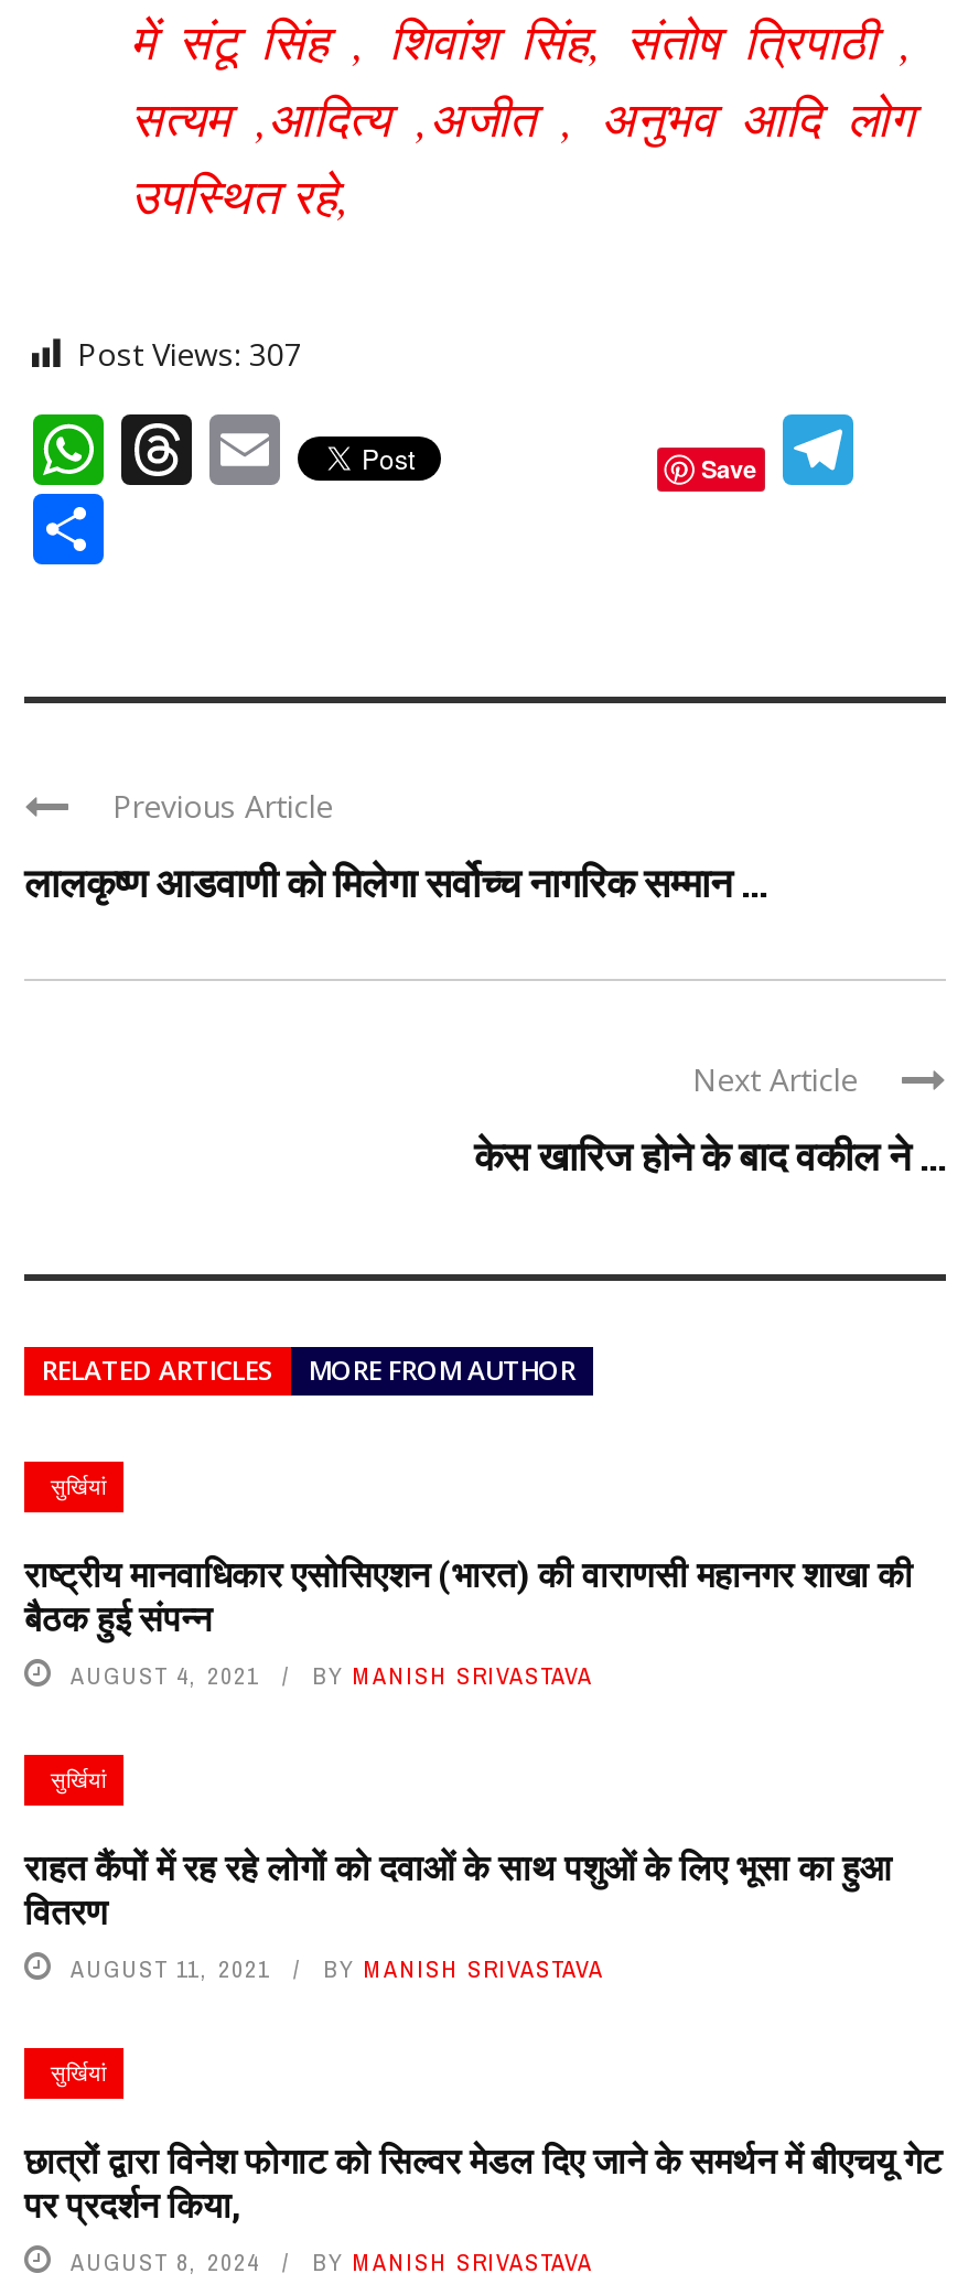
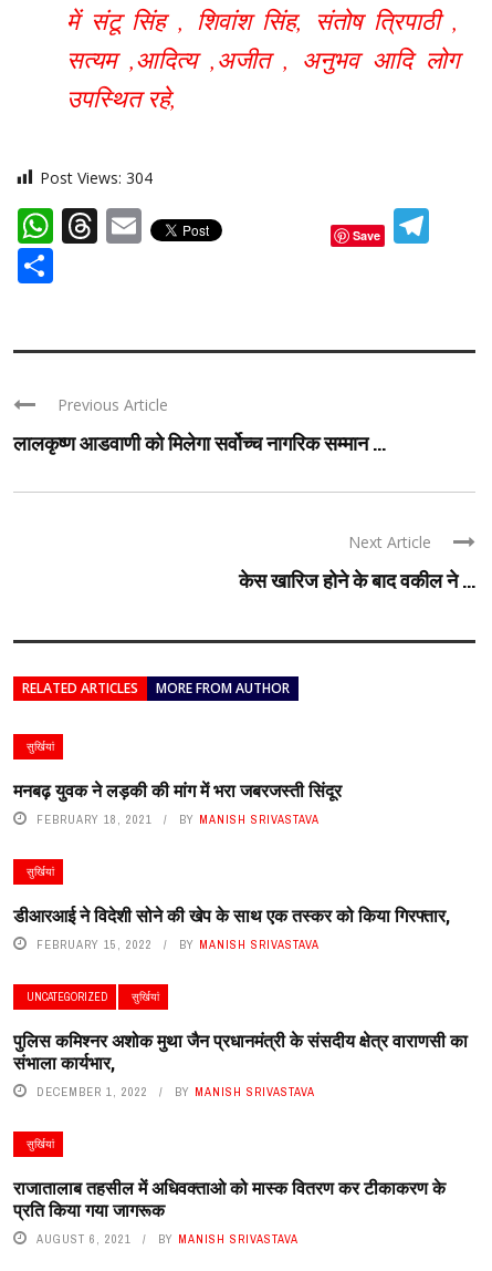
- Post Views: 307
+ Post Views: 304

- राष्ट्रीय मानवाधिकार एसोसिएशन (भारत) की वाराणसी महानगर शाखा की
- बैठक हुई संपन्न
- AUGUST 4, 2021
+ मनबढ़ युवक ने लड़की की मांग में भरा जबरजस्ती सिंदूर
+ FEBRUARY 18, 2021

moved up: BY MANISH SRIVASTAVA | सुर्खियां

- राहत कैंपों में रह रहे लोगों को दवाओं के साथ पशुओं के लिए भूसा का हुआ
- वितरण
- AUGUST 11, 2021
+ डीआरआई ने विदेशी सोने की खेप के साथ एक तस्कर को किया गिरफ्तार,
+ FEBRUARY 15, 2022
+ BY MANISH SRIVASTAVA
+ UNCATEGORIZED
+ सुर्खियां
+ पुलिस कमिश्नर अशोक मुथा जैन प्रधानमंत्री के संसदीय क्षेत्र वाराणसी का
+ संभाला कार्यभार,
+ DECEMBER 1, 2022

- छात्रों द्वारा विनेश फोगाट को सिल्वर मेडल दिए जाने के समर्थन में बीएचयू गेट
- पर प्रदर्शन किया,
- AUGUST 8, 2024
+ राजातालाब तहसील में अधिवक्ताओ को मास्क वितरण कर टीकाकरण के
+ प्रति किया गया जागरूक
+ AUGUST 6, 2021
